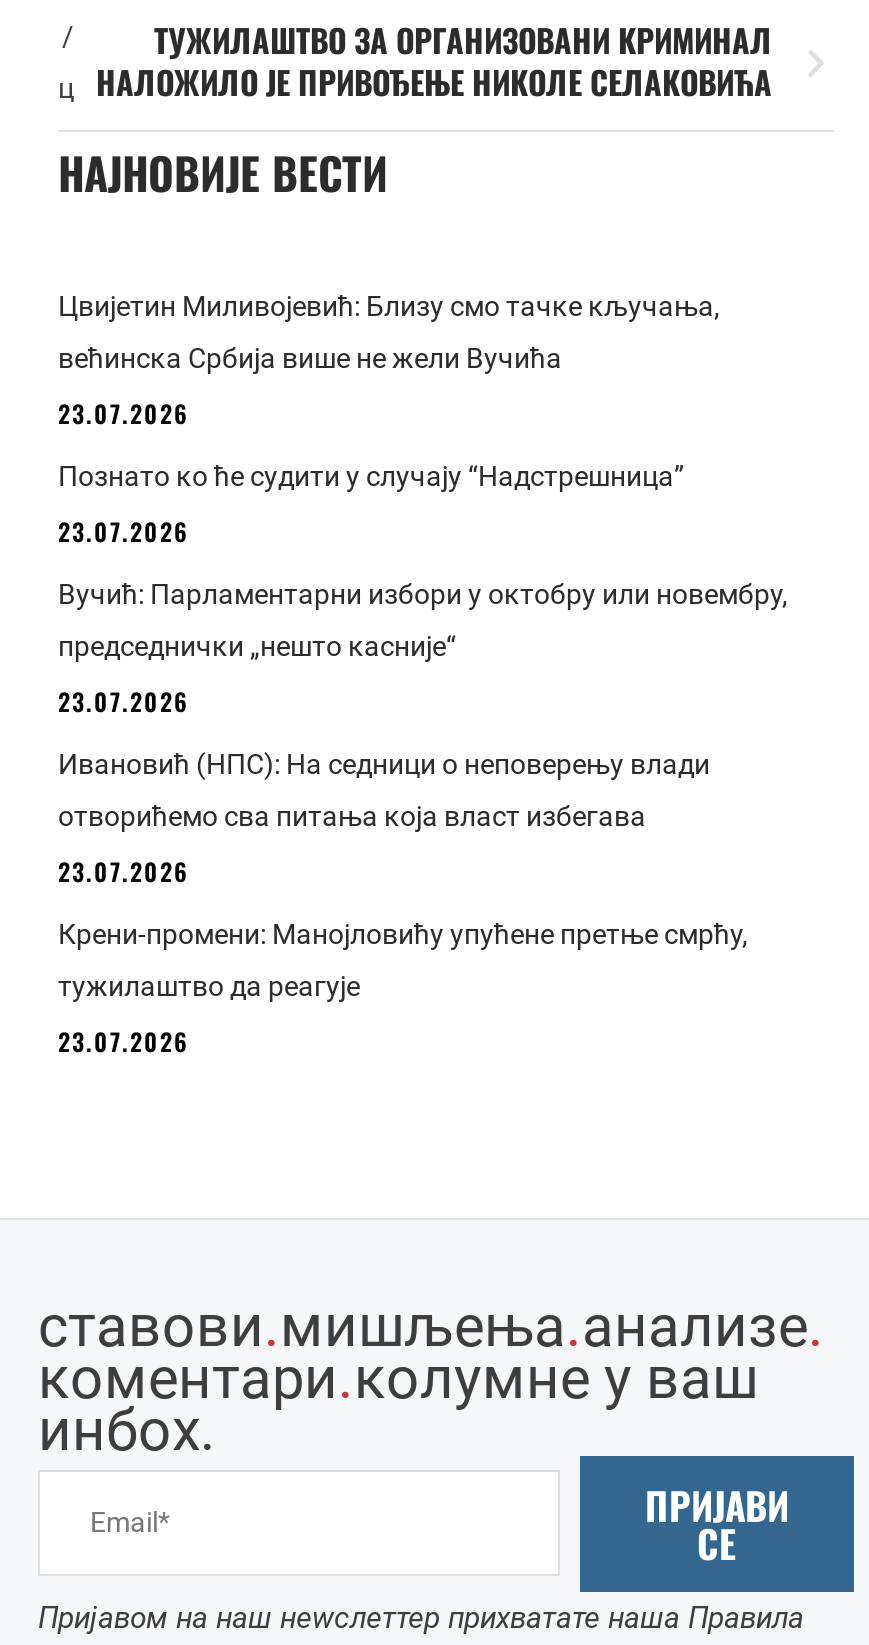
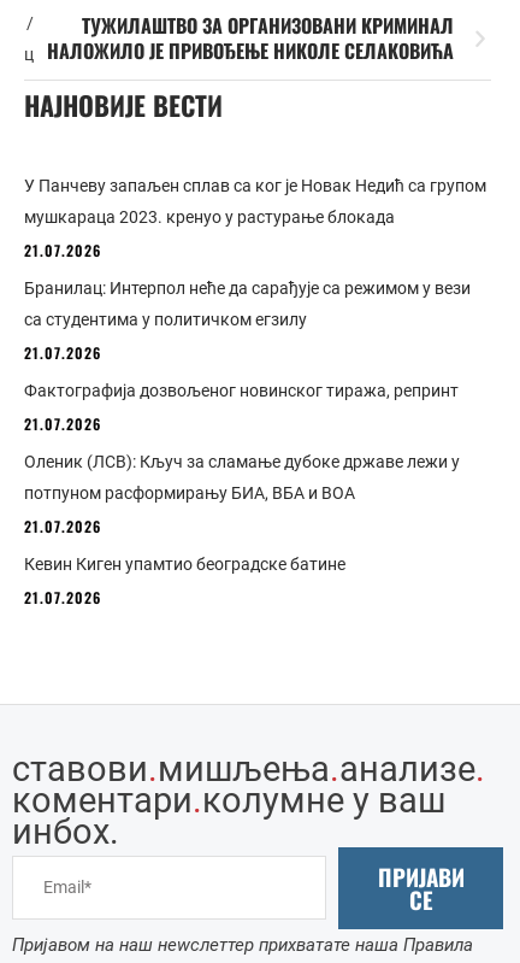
- Цвијетин Миливојевић: Близу смо тачке кључања,
- већинска Србија више не жели Вучића
- 23.07.2026
- Познато ко ће судити у случају “Надстрешница”
- 23.07.2026
- Вучић: Парламентарни избори у октобру или новембру,
- председнички „нешто касније“
- 23.07.2026
- Ивановић (НПС): На седници о неповерењу влади
- отворићемо сва питања која власт избегава
- 23.07.2026
- Крени-промени: Манојловићу упућене претње смрћу,
- тужилаштво да реагује
- 23.07.2026
+ У Панчеву запаљен сплав са ког је Новак Недић са групом
+ мушкараца 2023. кренуо у растурање блокада
+ 21.07.2026
+ Бранилац: Интерпол неће да сарађује са режимом у вези
+ са студентима у политичком егзилу
+ 21.07.2026
+ Фактографија дозвољеног новинског тиража, репринт
+ 21.07.2026
+ Оленик (ЛСВ): Кључ за сламање дубоке државе лежи у
+ потпуном расформирању БИА, ВБА и ВОА
+ 21.07.2026
+ Кевин Киген упамтио београдске батине
+ 21.07.2026
